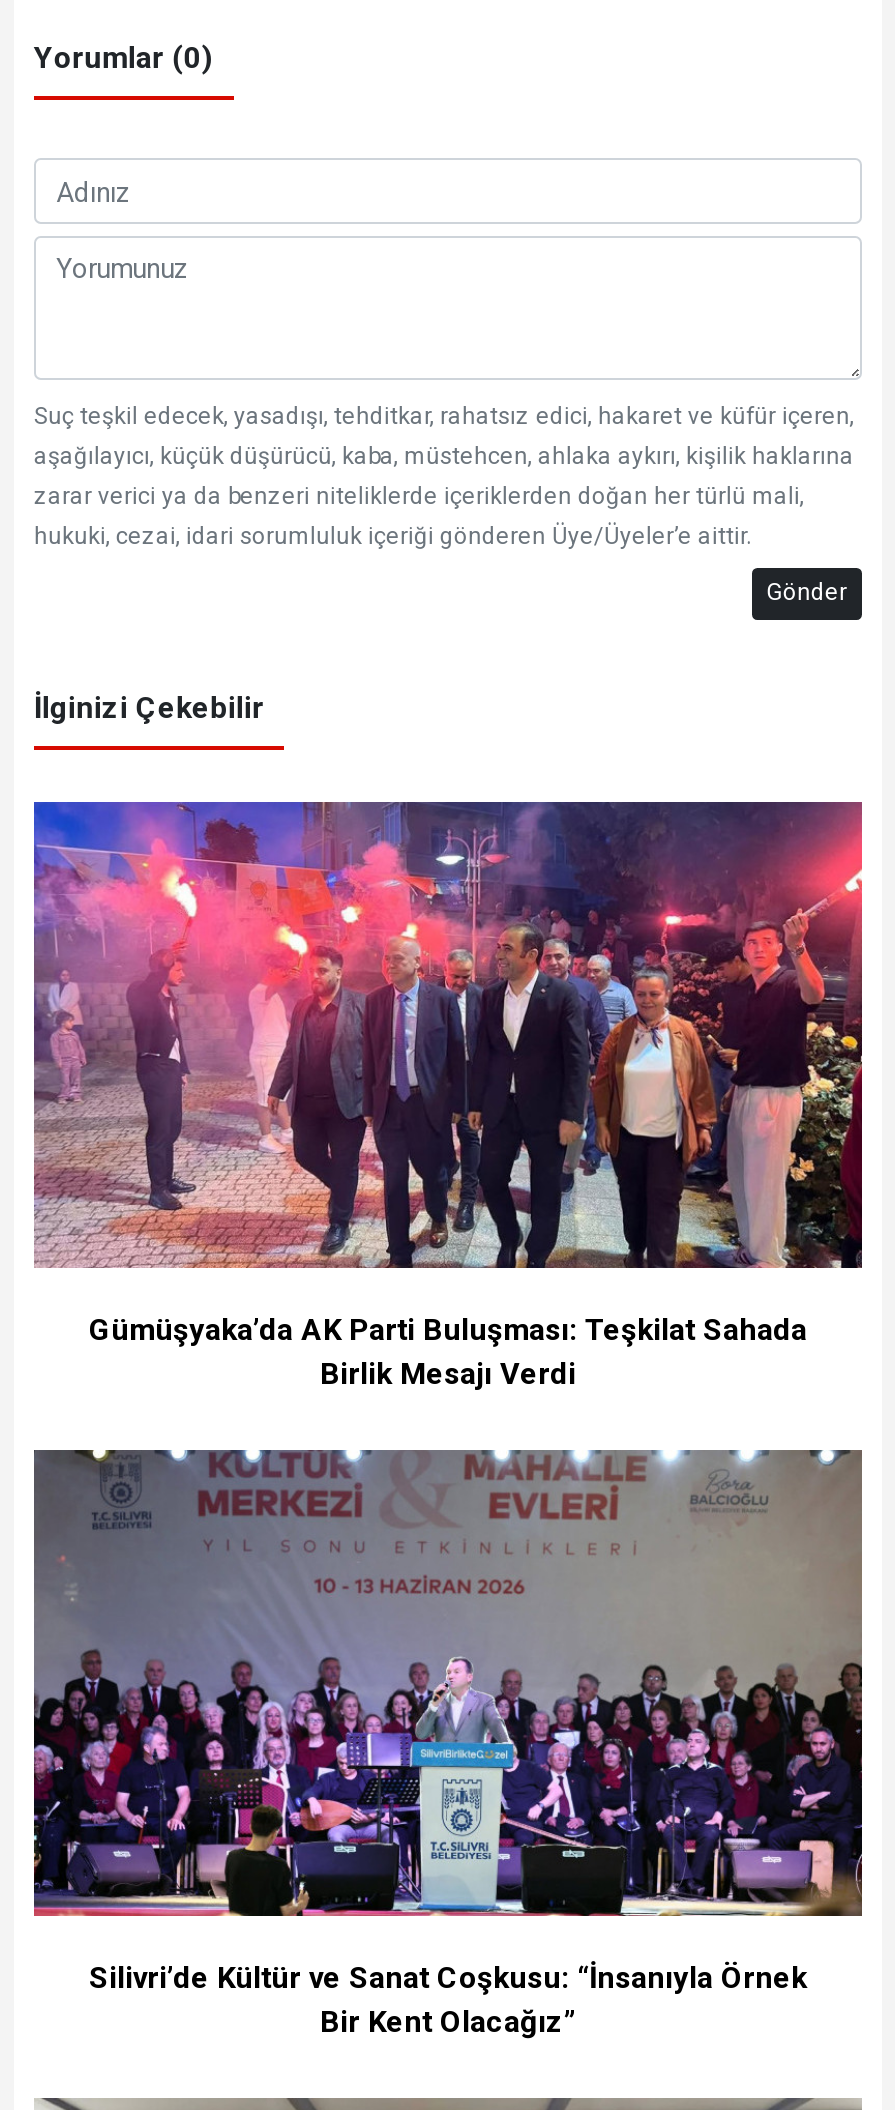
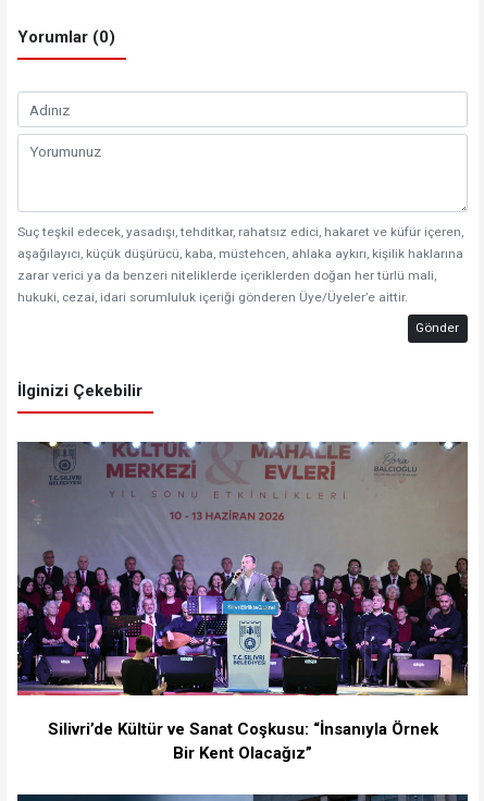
- [image]
- Gümüşyaka’da AK Parti Buluşması: Teşkilat Sahada
- Birlik Mesajı Verdi
